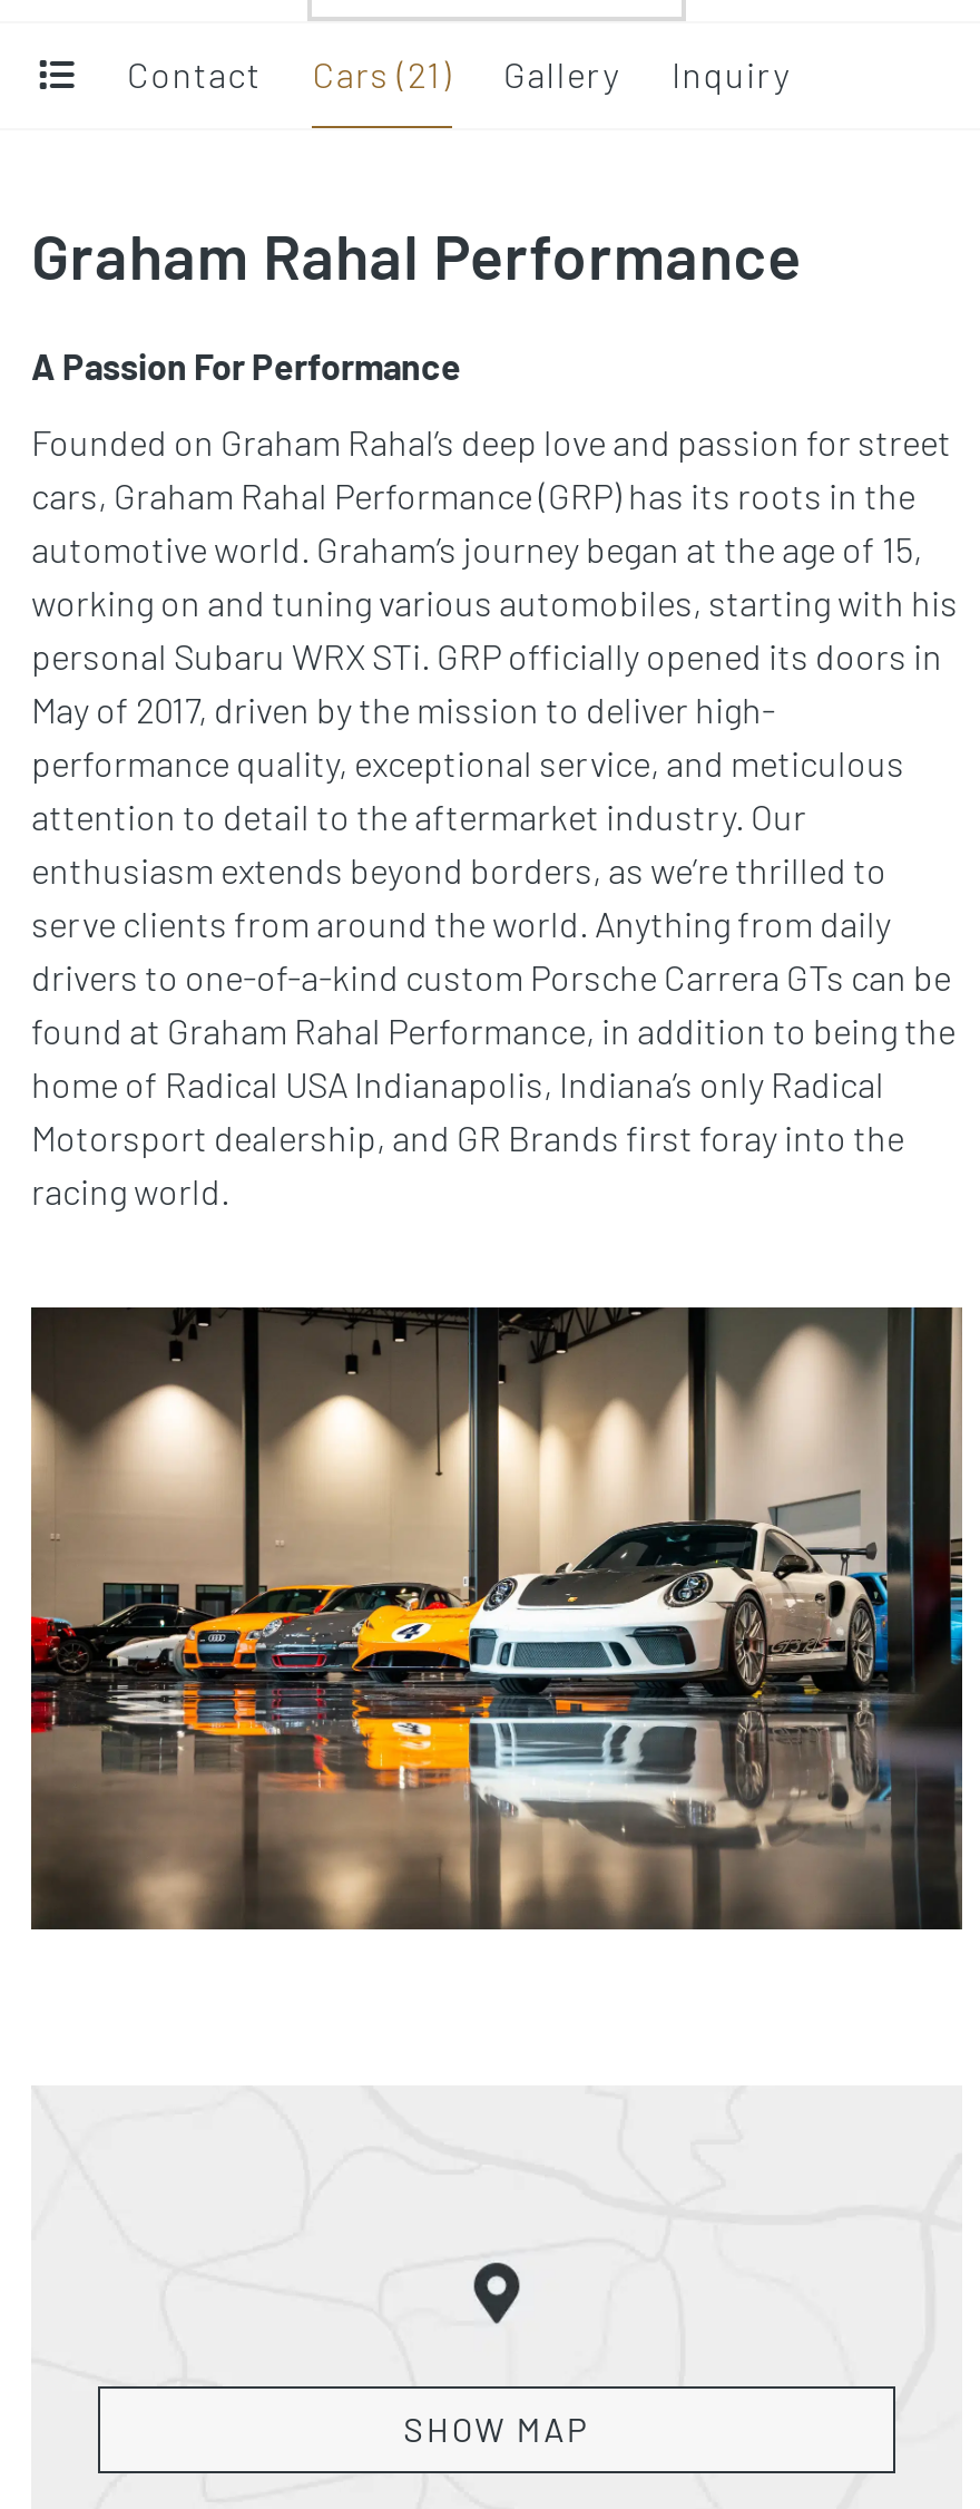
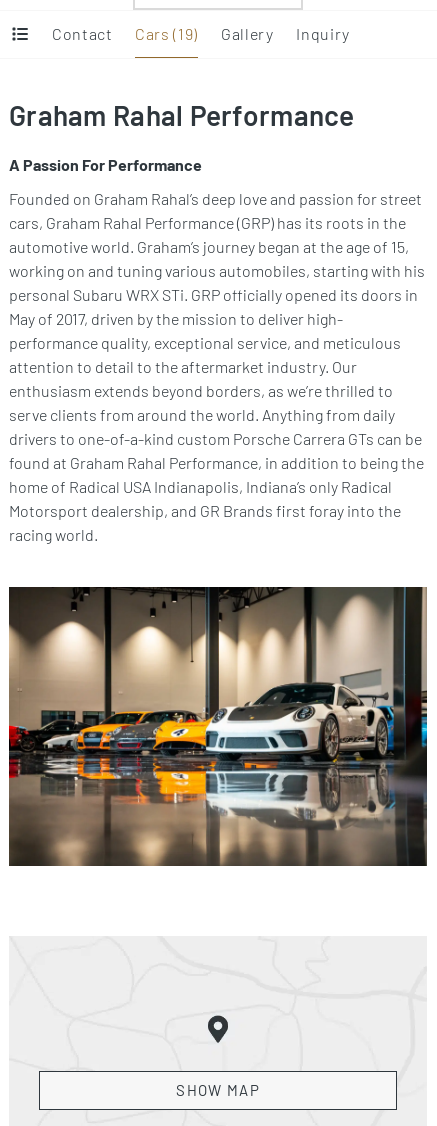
- Contact Cars (21) Gallery Inquiry
+ Contact Cars (19) Gallery Inquiry
